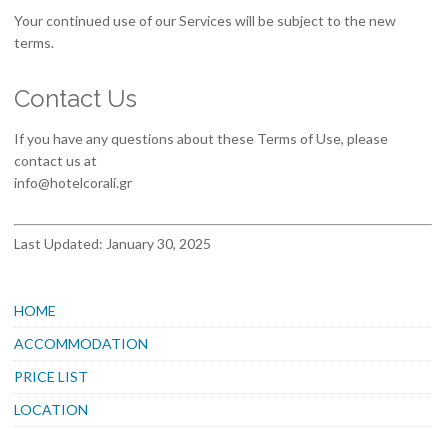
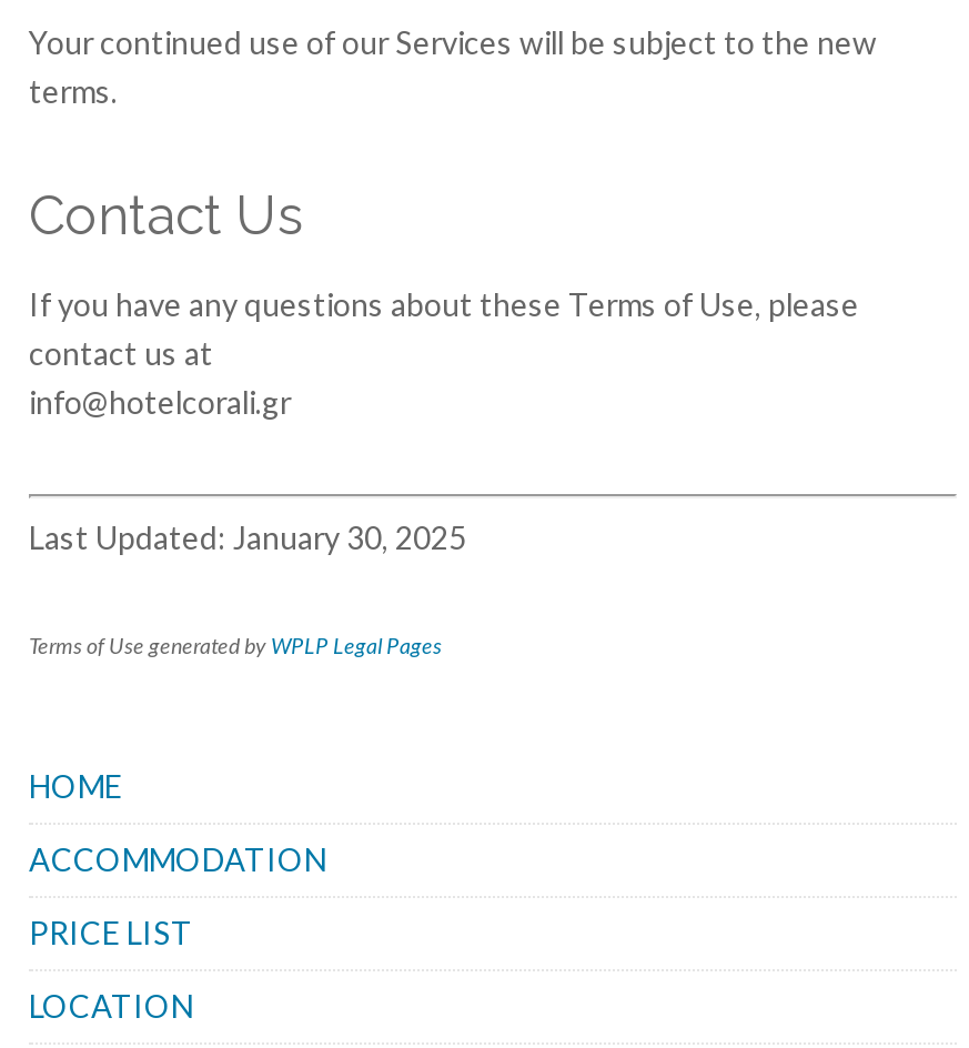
+ Terms of Use generated by WPLP Legal Pages
